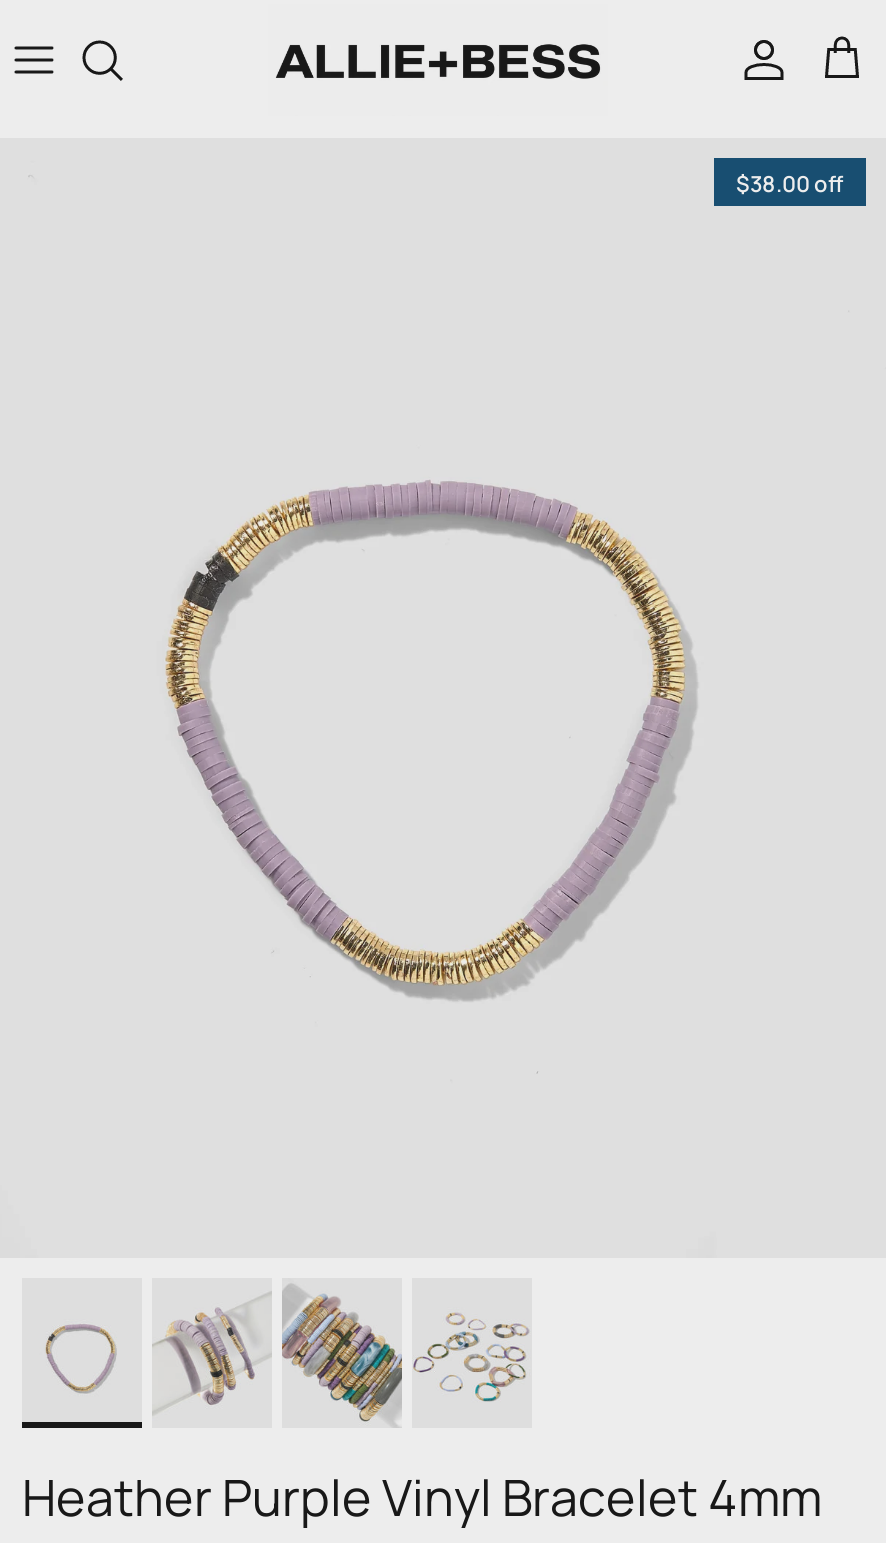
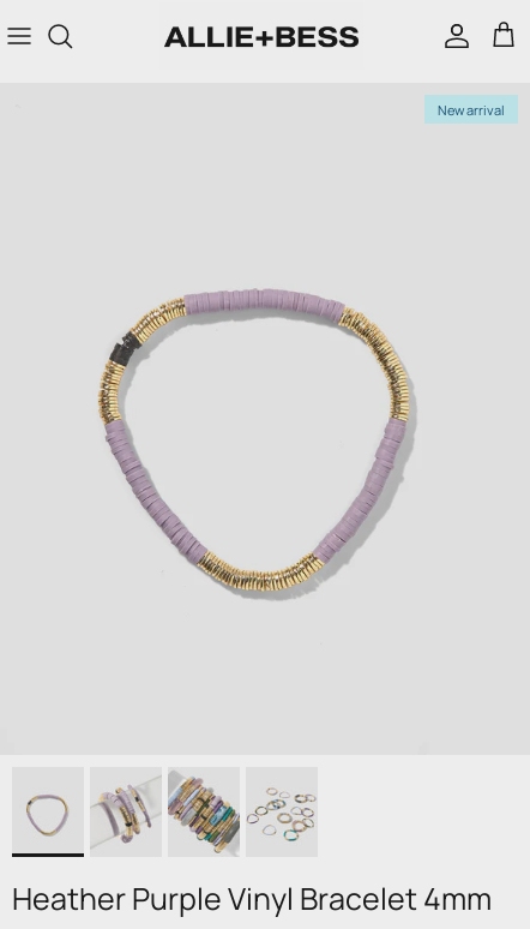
- $38.00 off
+ New arrival
